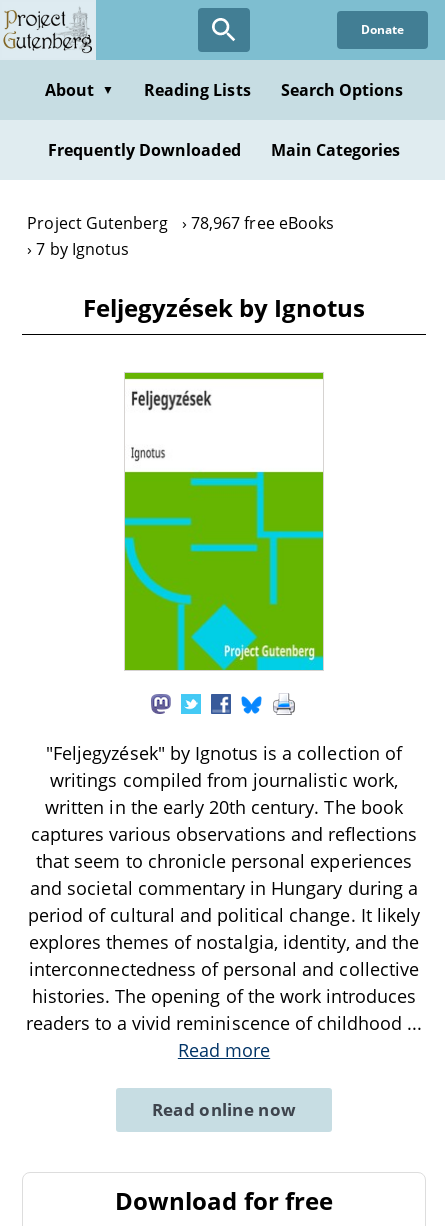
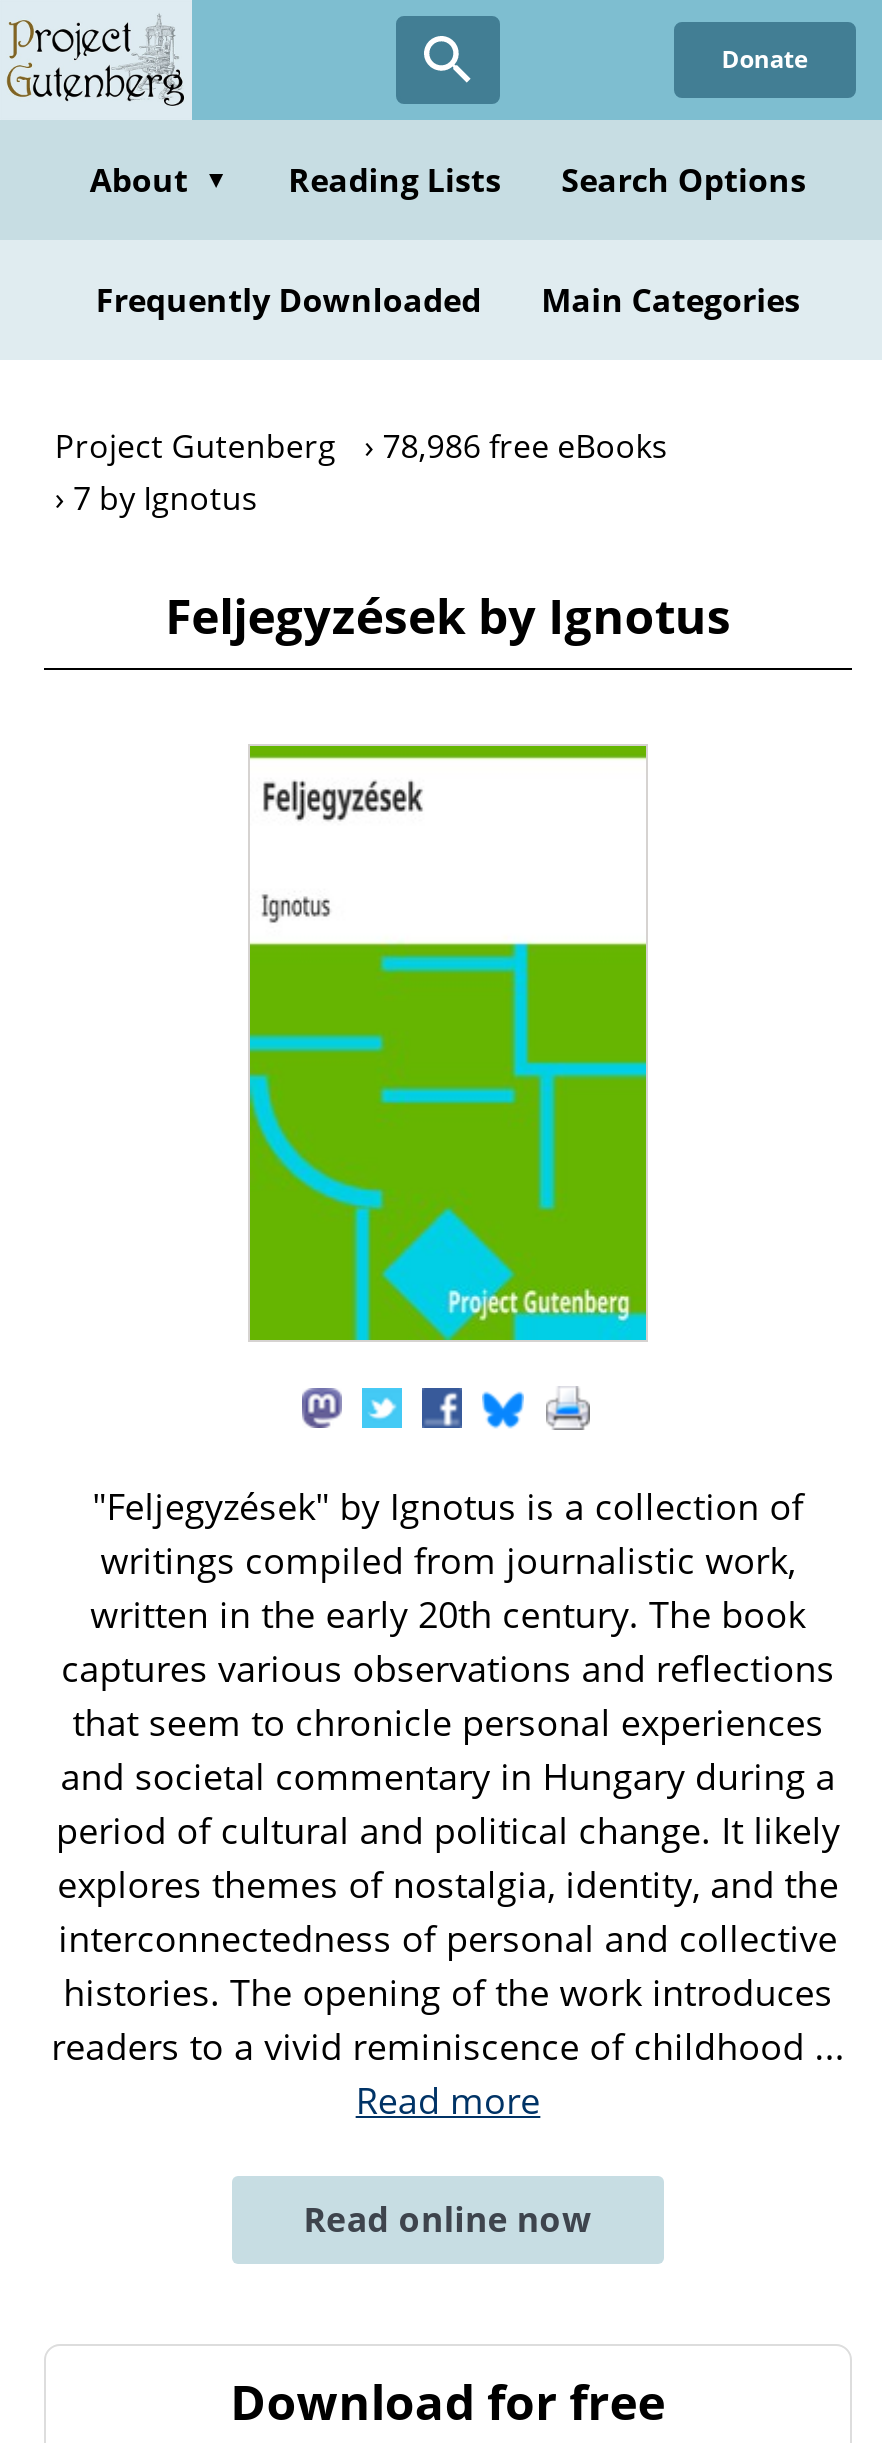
- Project Gutenberg 78,967 free eBooks
+ Project Gutenberg 78,986 free eBooks
